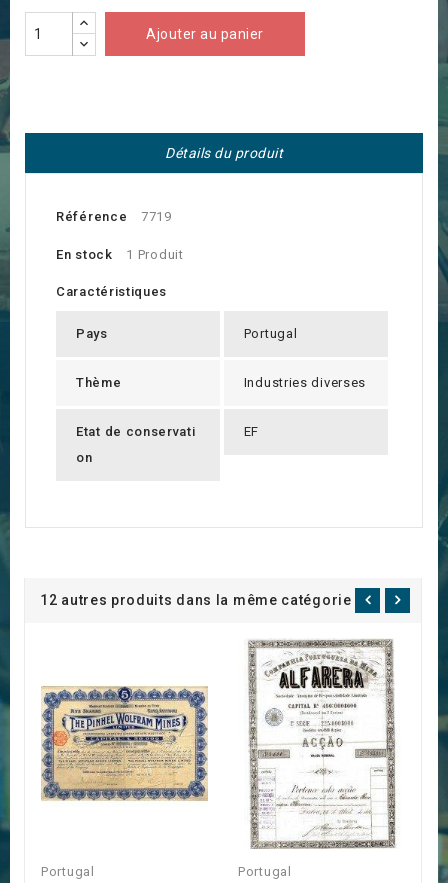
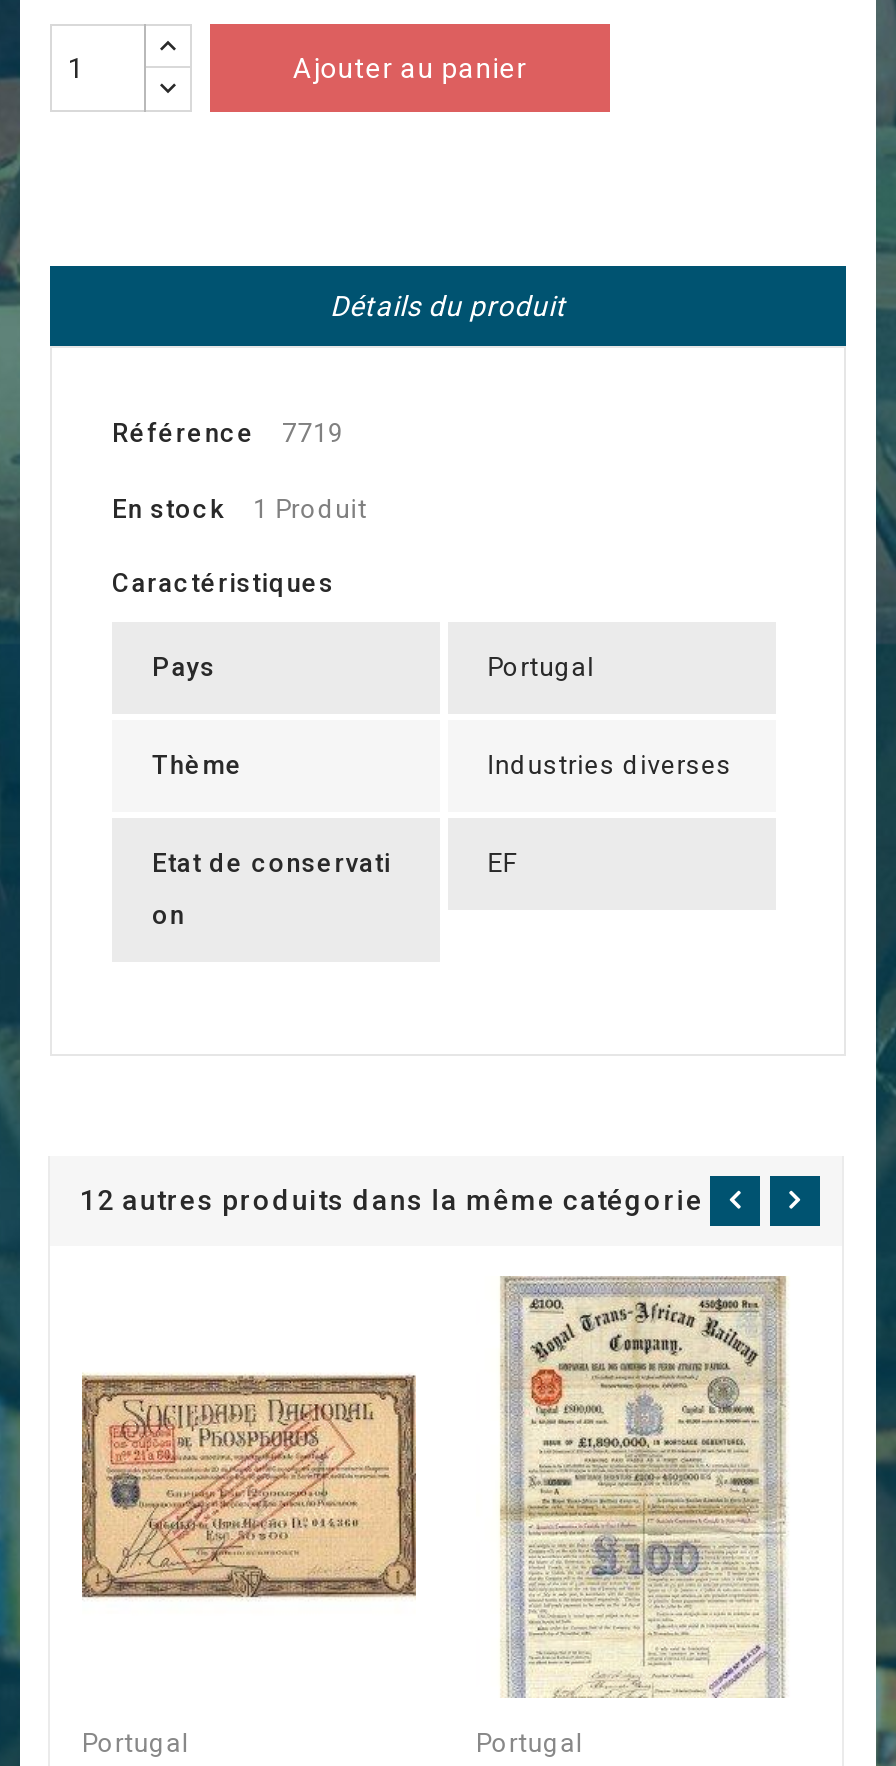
- [image]
+ [image]

- [image]
+ [image]
